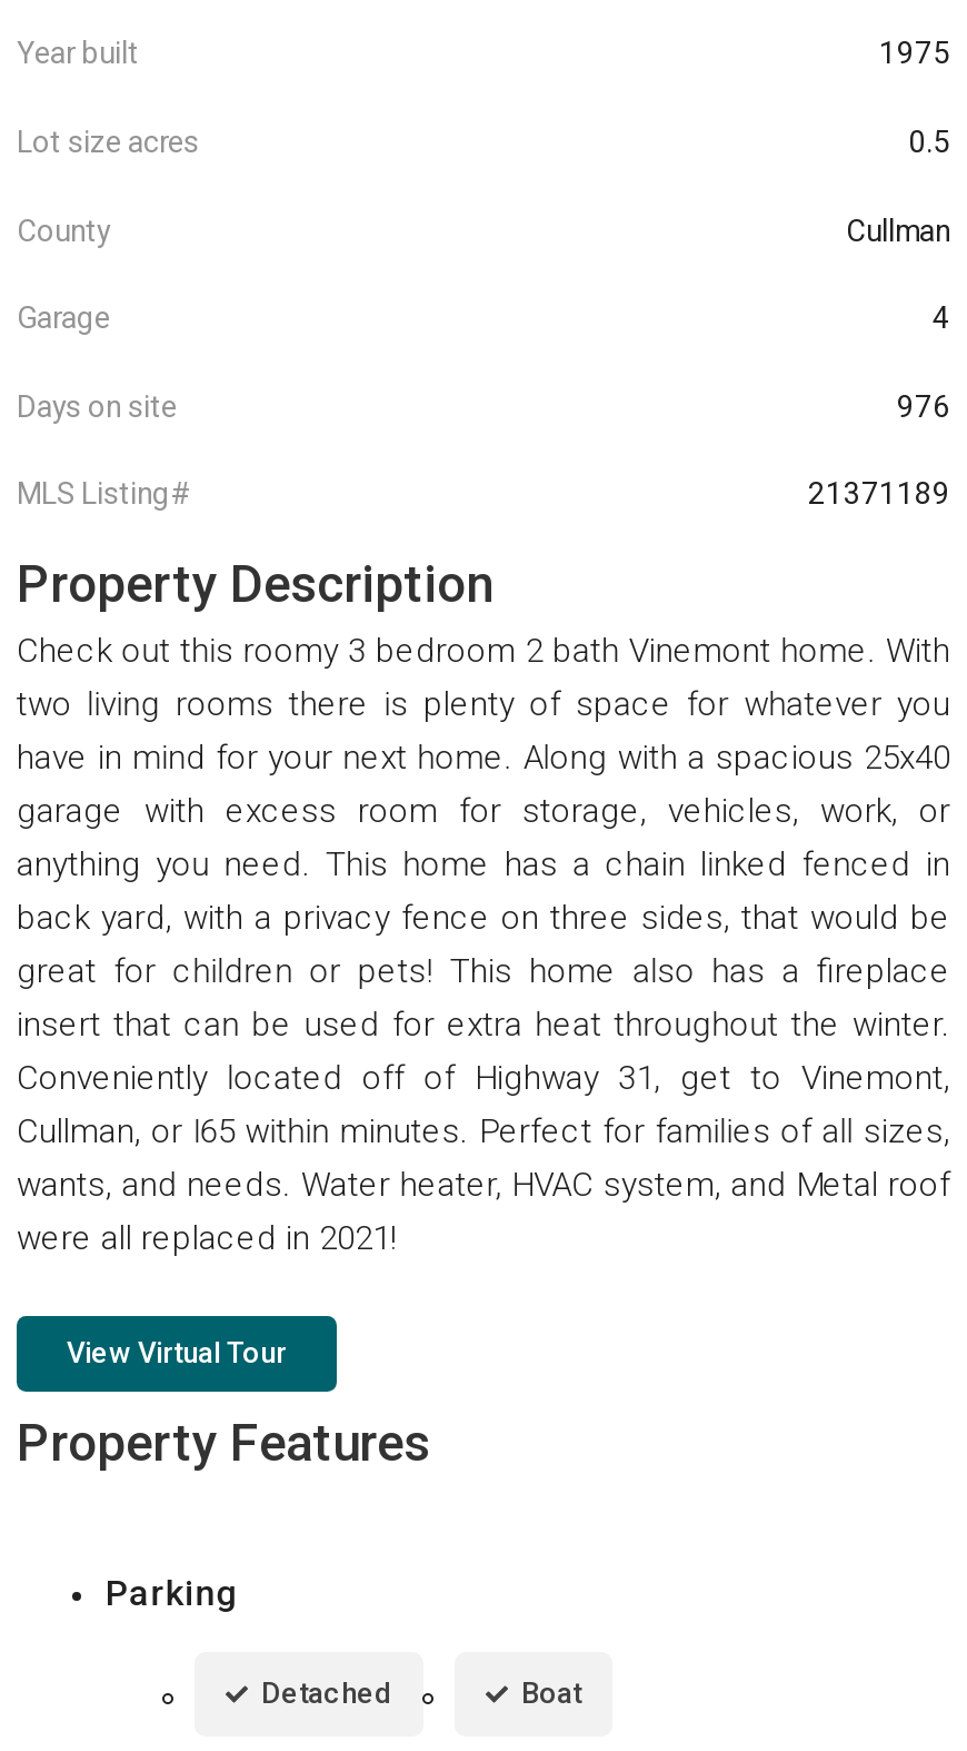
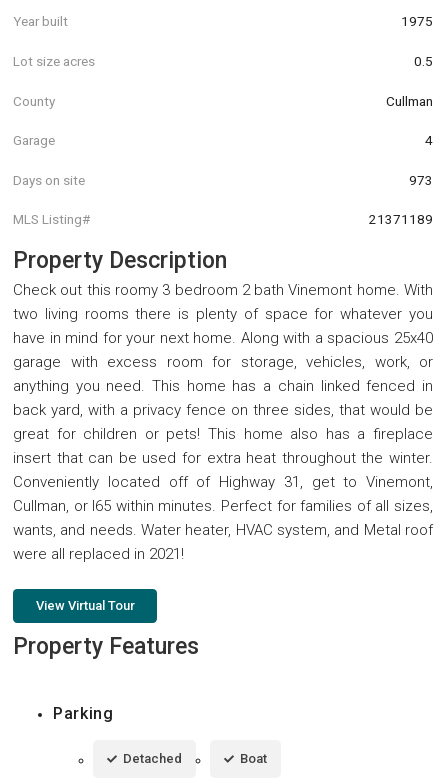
- 976
+ 973
